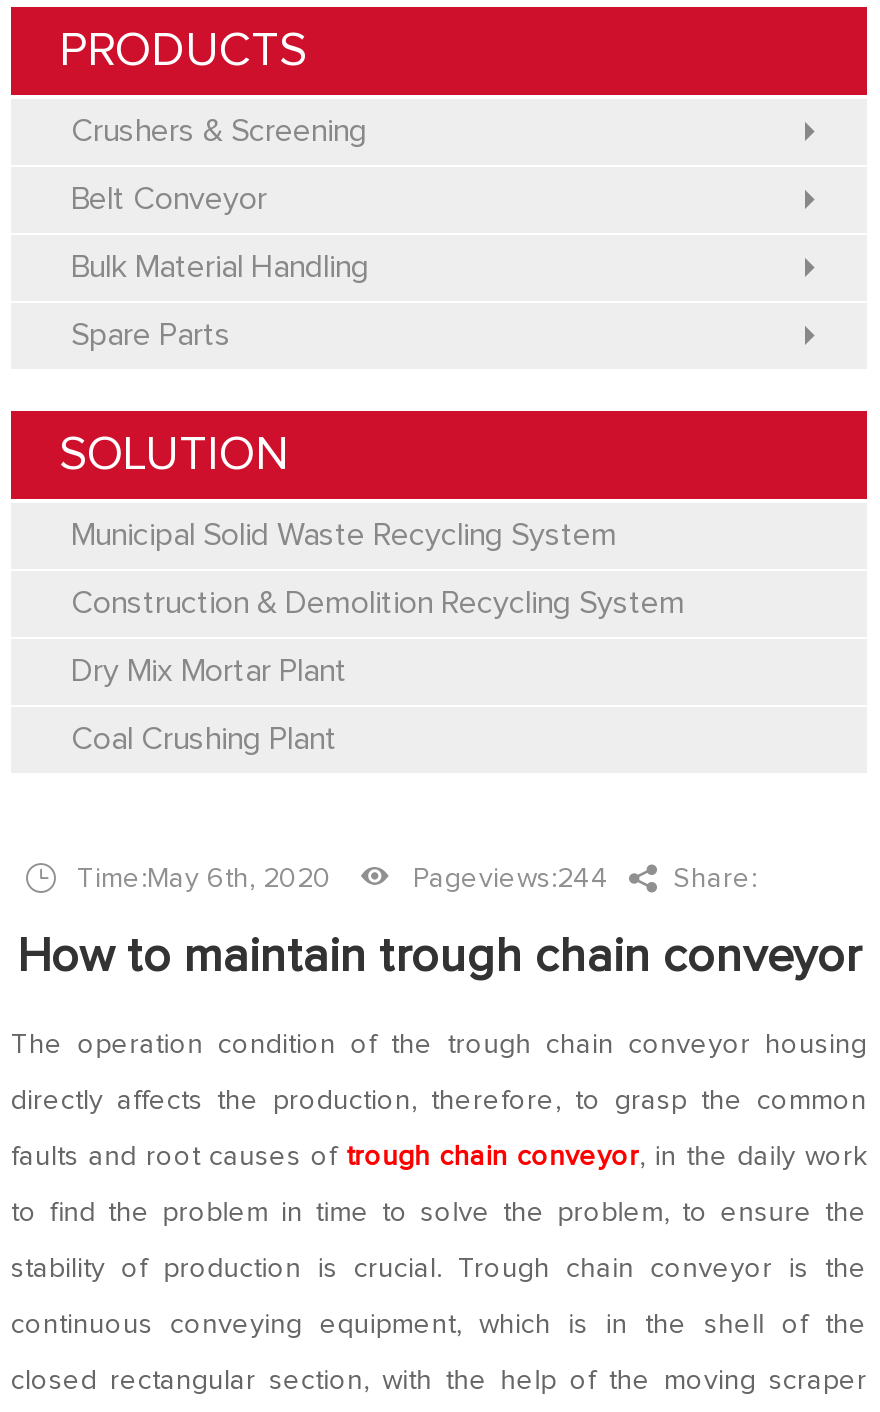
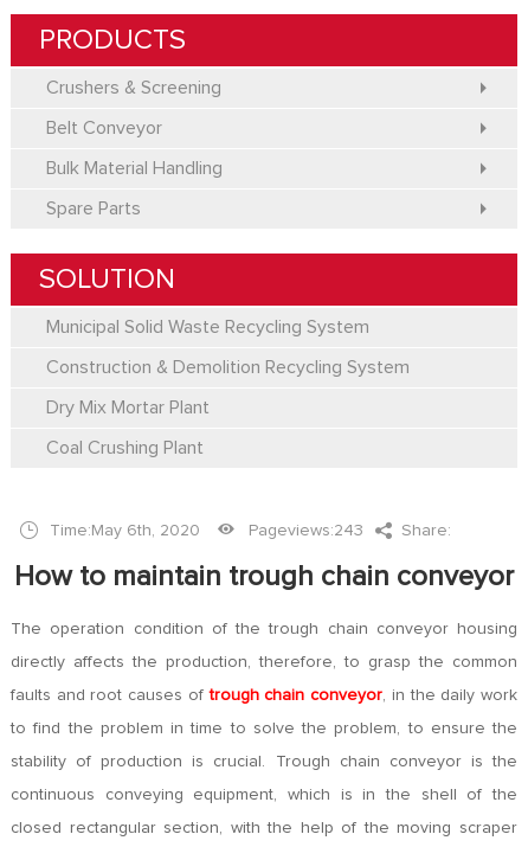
- Pageviews: 244
+ Pageviews: 243
